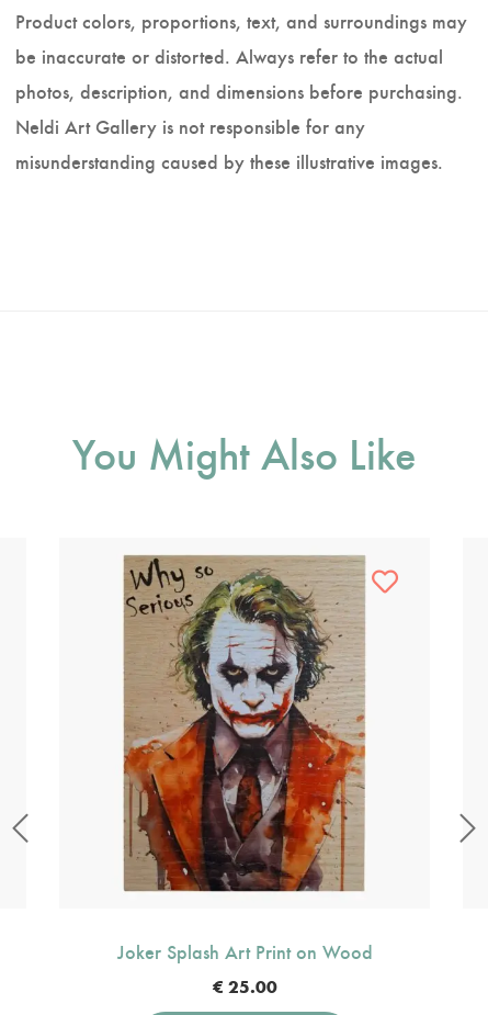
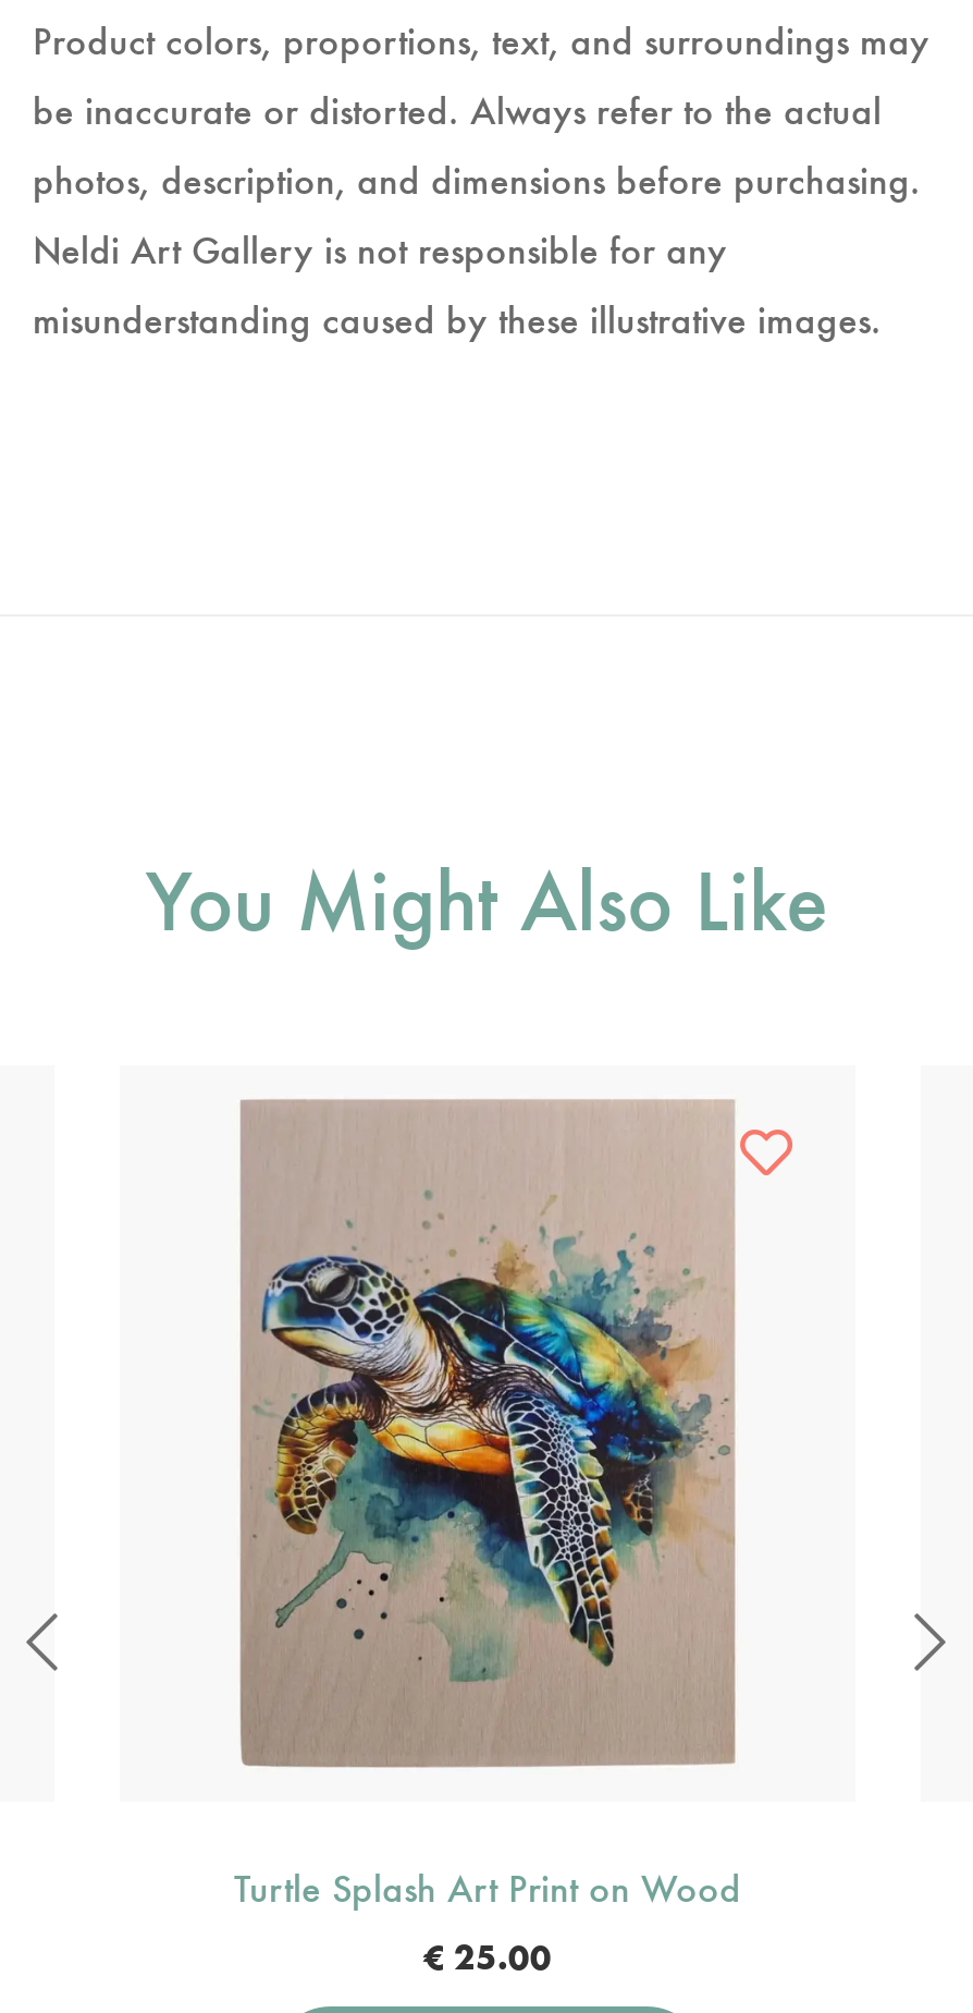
- [image]
+ [image]

- Joker Splash Art Print on Wood
+ Turtle Splash Art Print on Wood
